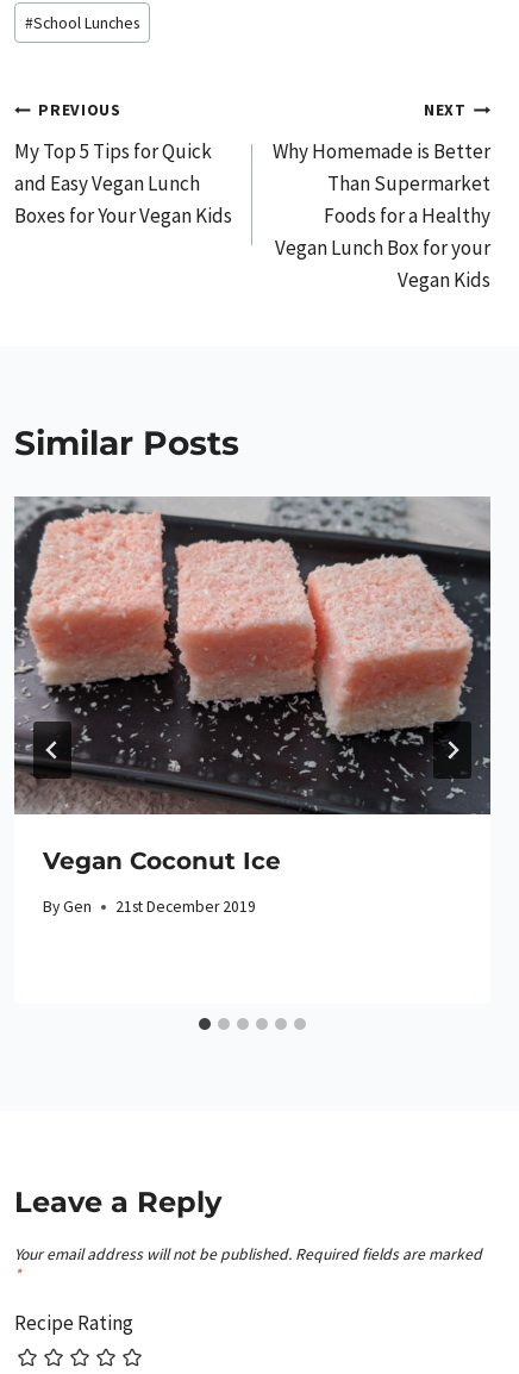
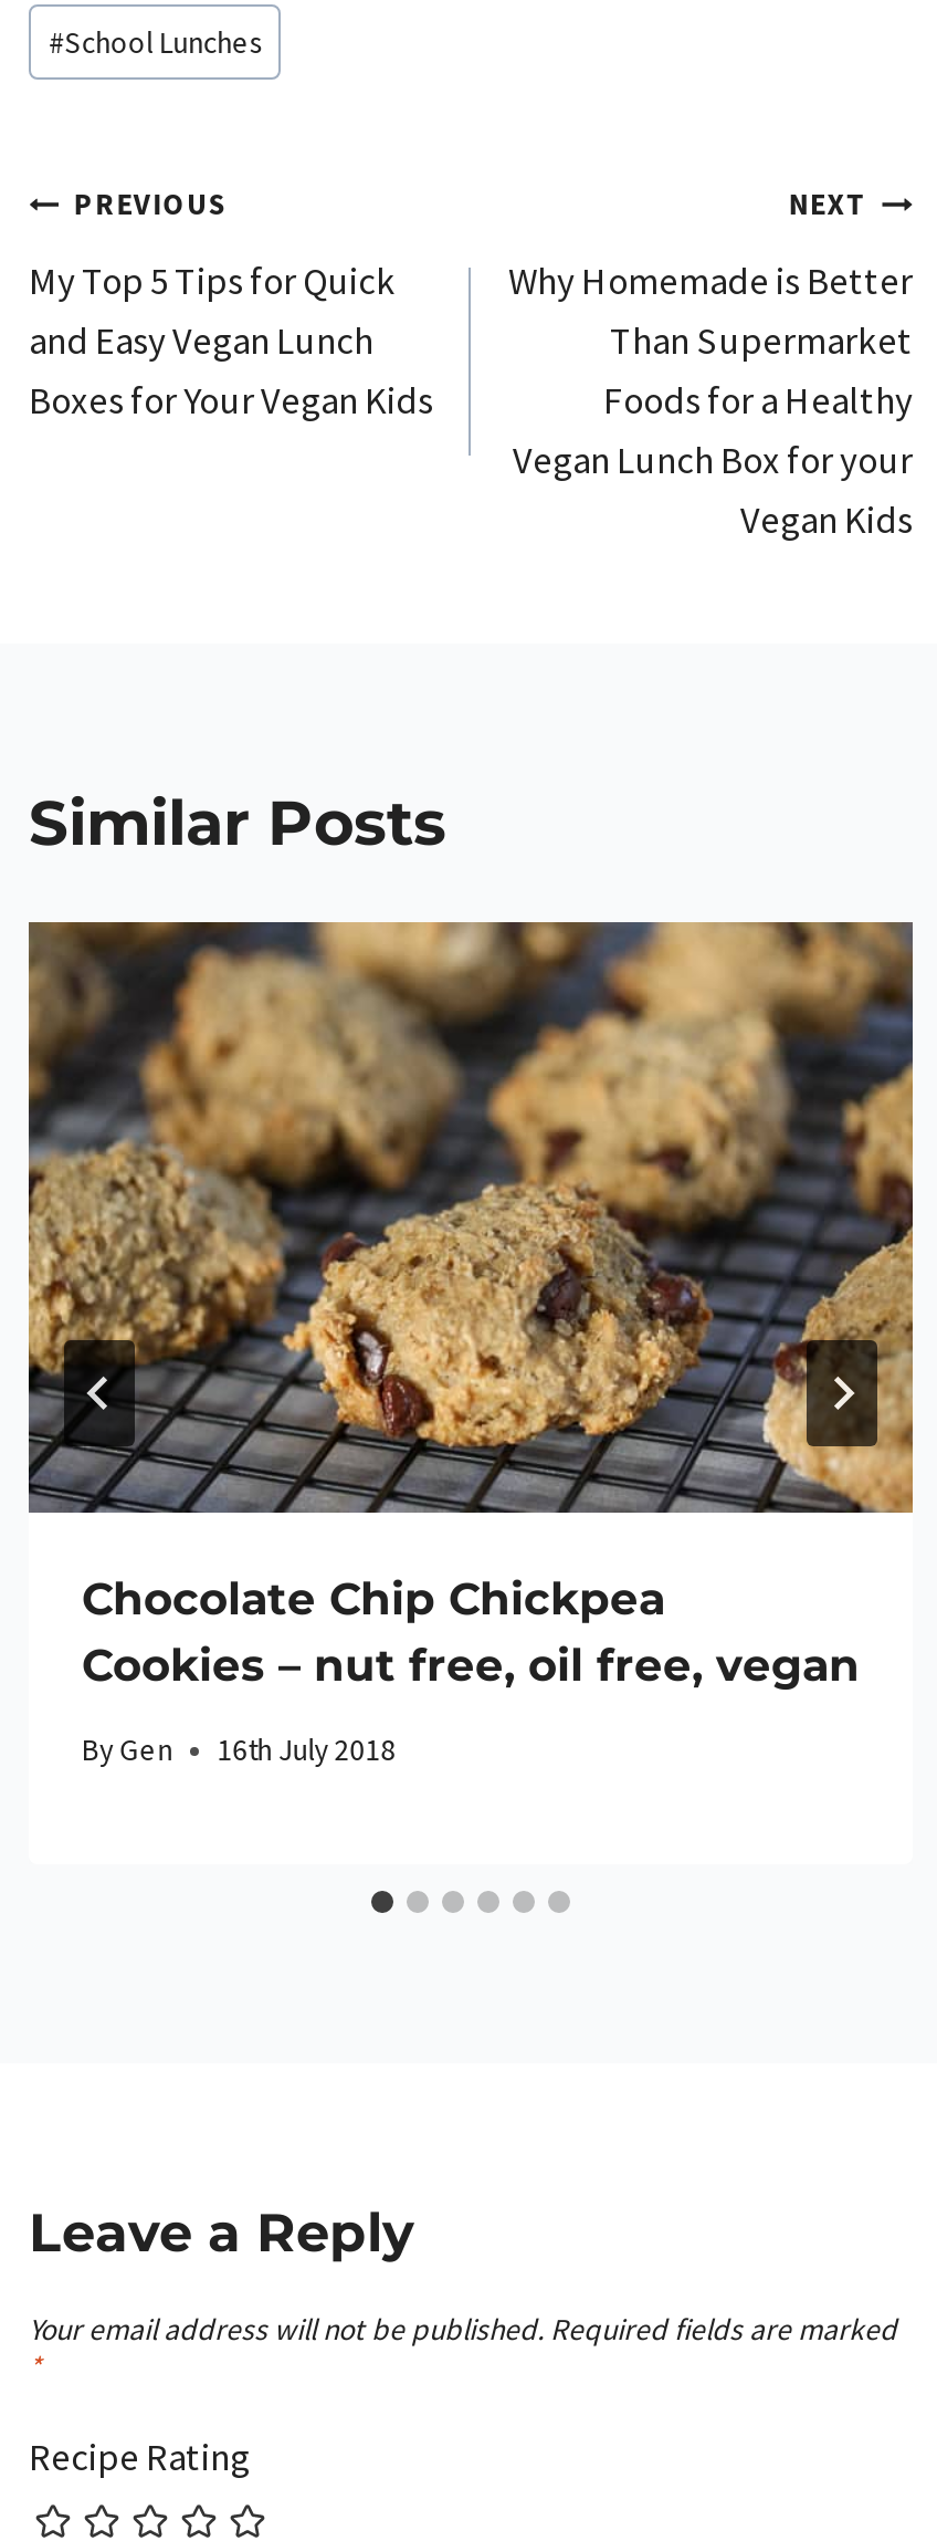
- [image]
- Vegan Coconut Ice
+ [image]
+ Chocolate Chip Chickpea
+ Cookies – nut free, oil free, vegan

- By Gen 21st December 2019
+ By Gen 16th July 2018

moved down: By Gen
